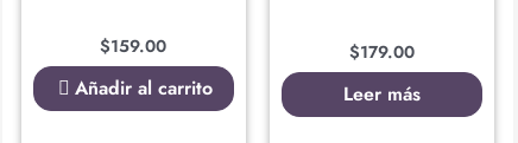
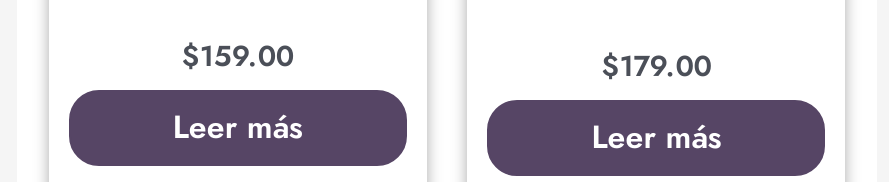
- Añadir al carrito
+ Leer más
